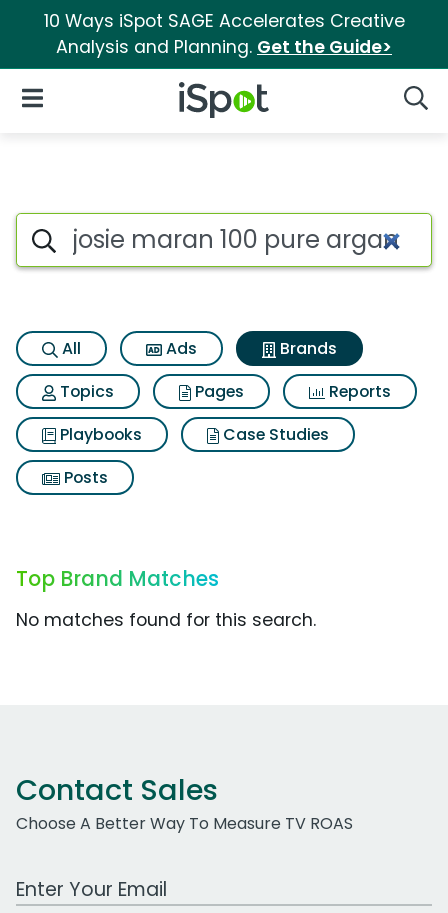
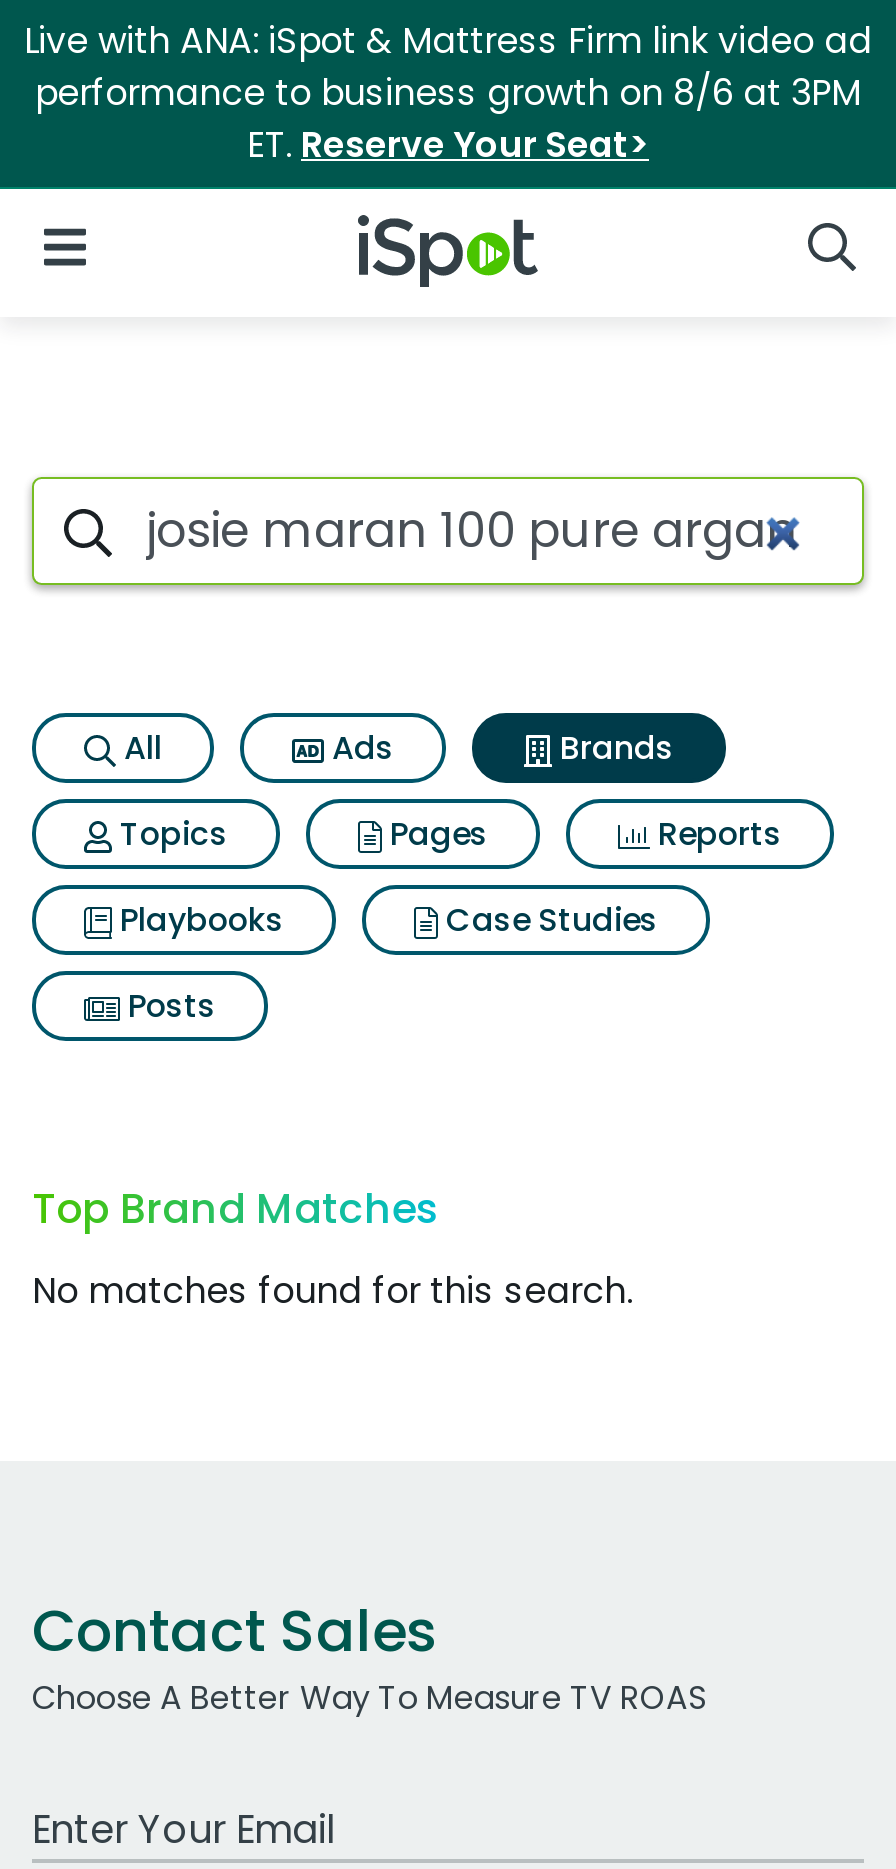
- 10 Ways iSpot SAGE Accelerates Creative
- Analysis and Planning. Get the Guide>
+ Live with ANA: iSpot & Mattress Firm link video ad
+ performance to business growth on 8/6 at 3PM
+ ET. Reserve Your Seat>
